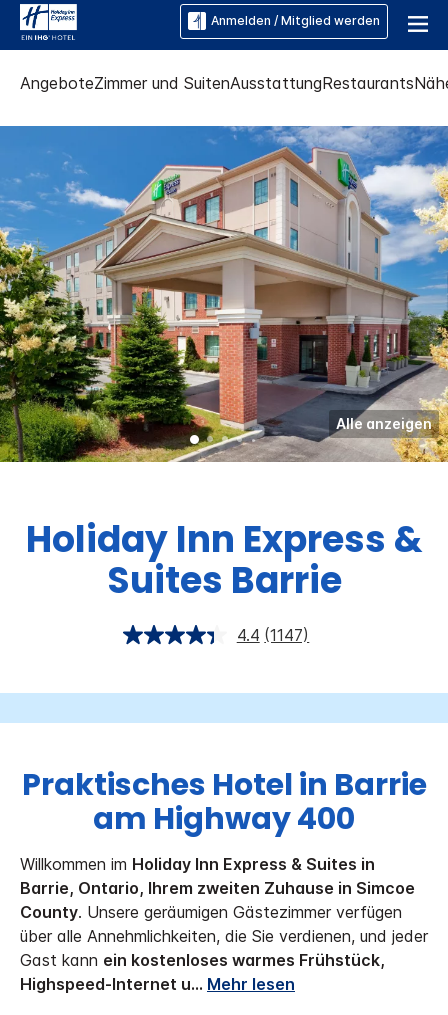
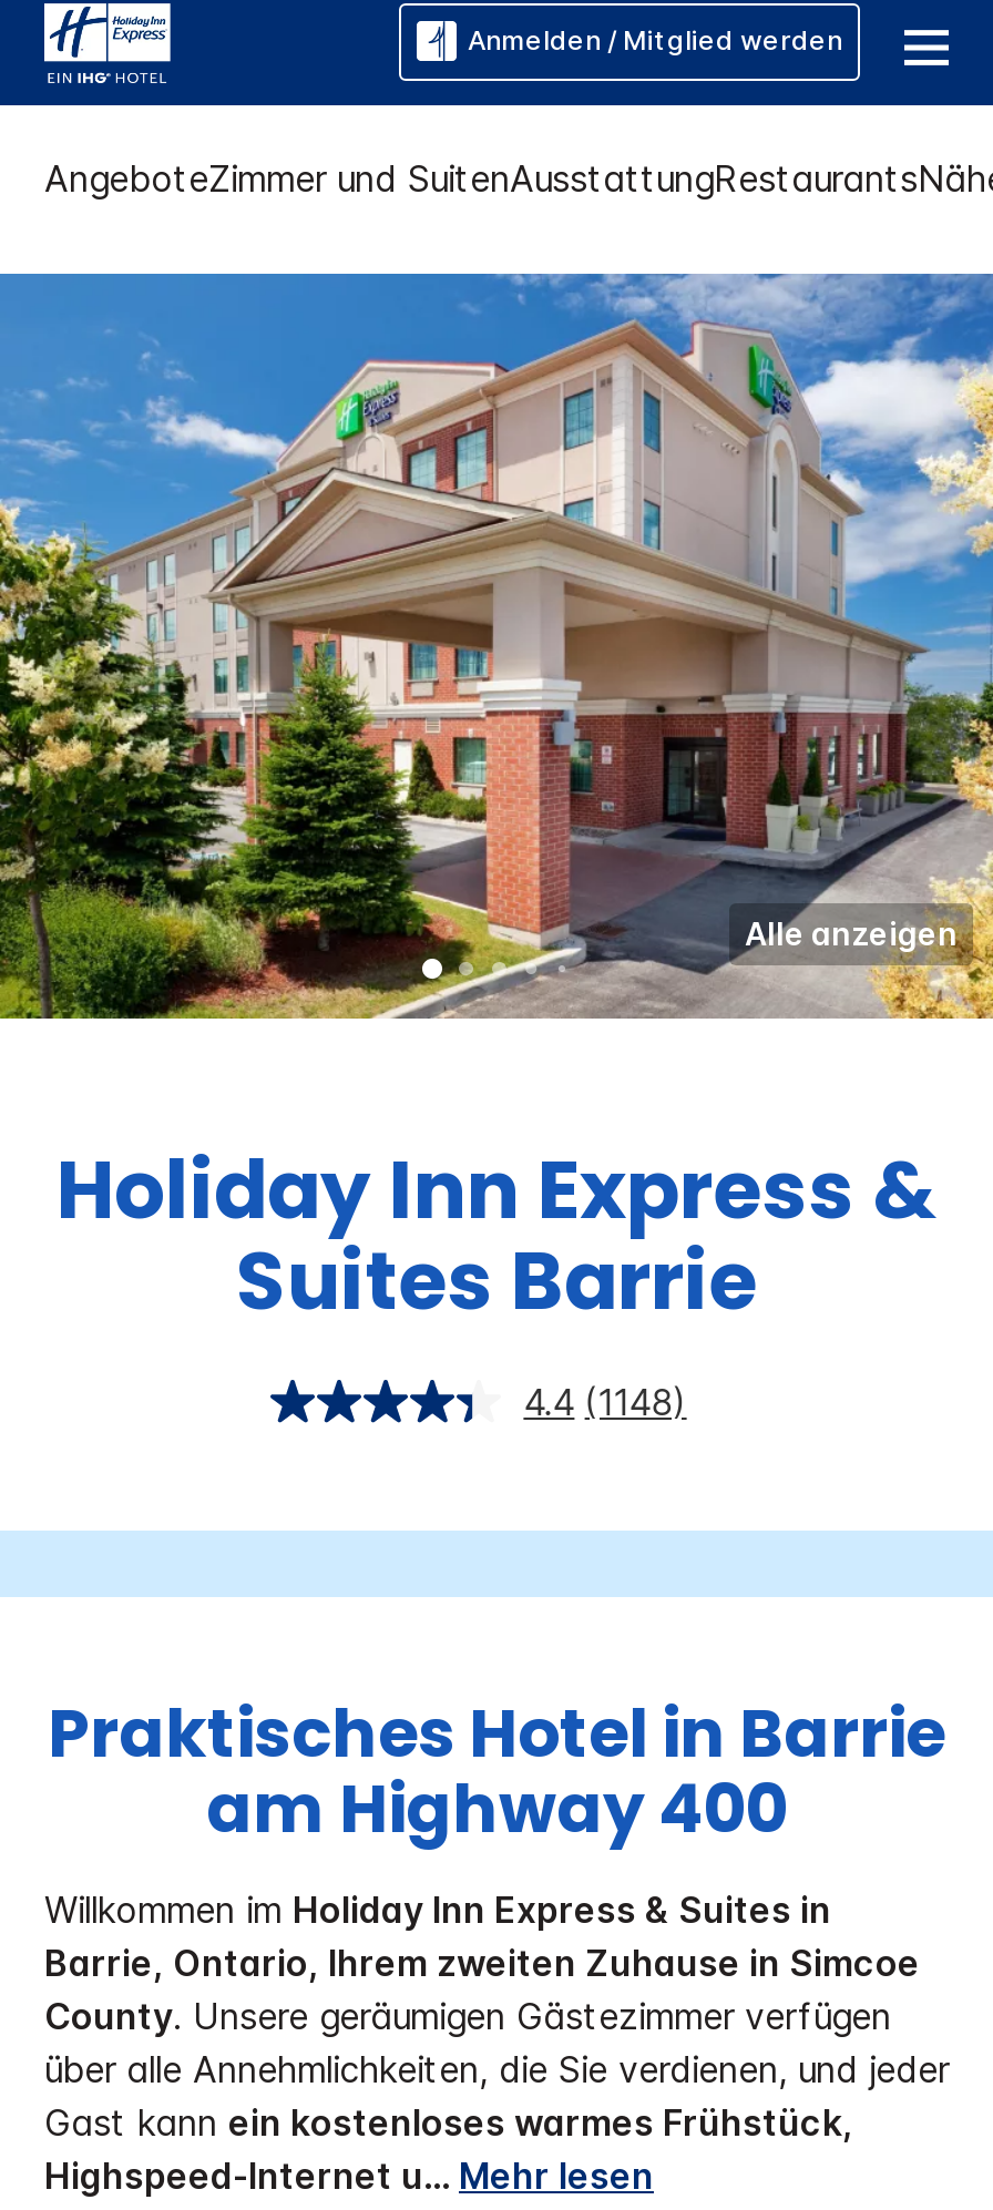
- 4.4 (1147)
+ 4.4 (1148)
